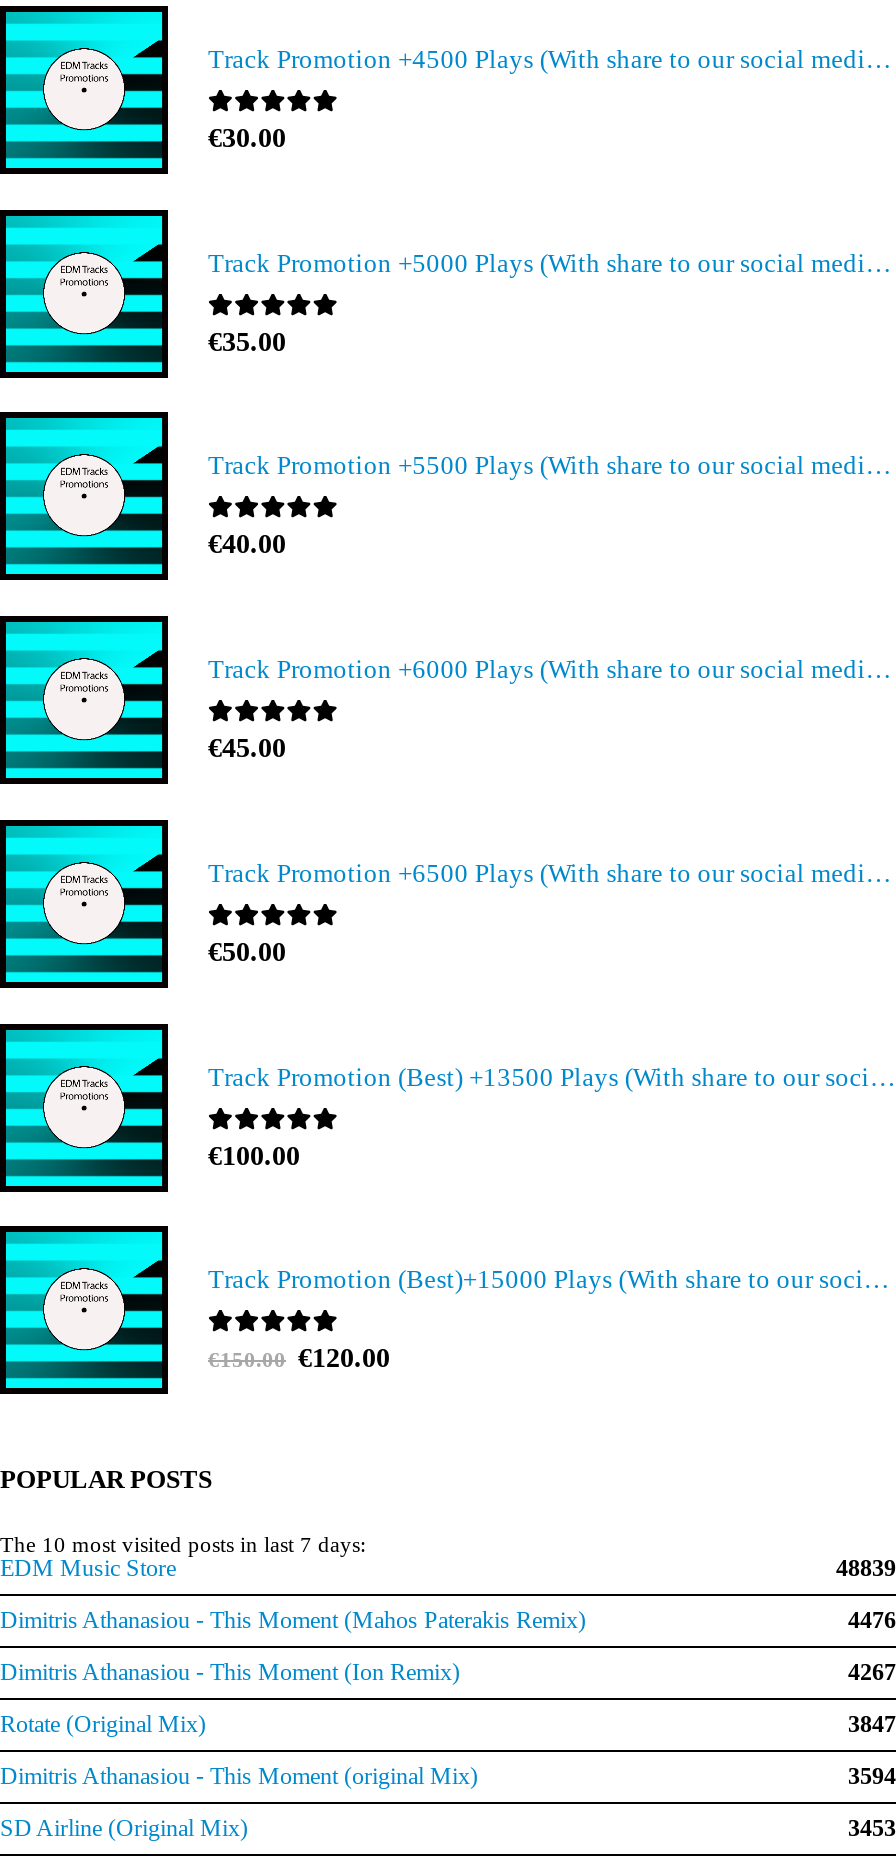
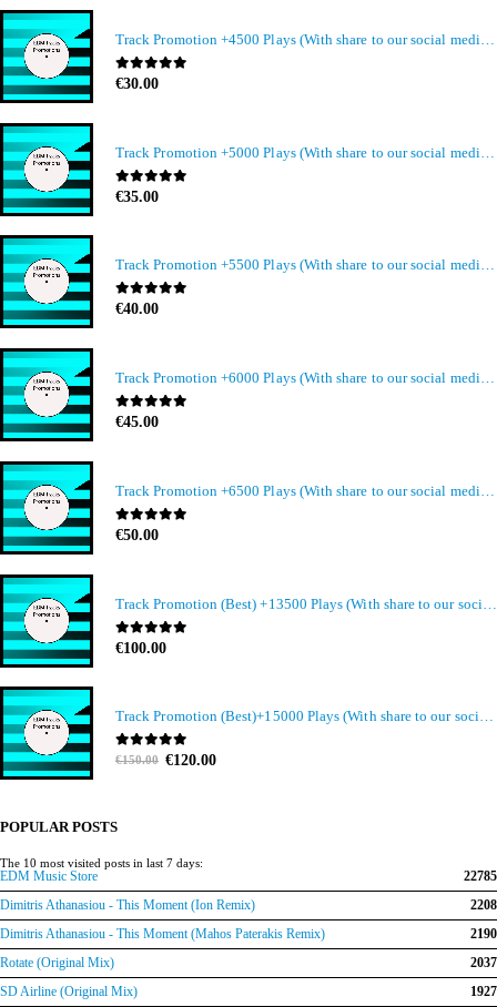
- 48839
- 4476
+ 22785

moved down: Dimitris Athanasiou - This Moment (Mahos Paterakis Remix)

- 4267
+ 2208
+ 2190

- 3847
- Dimitris Athanasiou - This Moment (original Mix)
- 3594
+ 2037

- 3453
+ 1927
